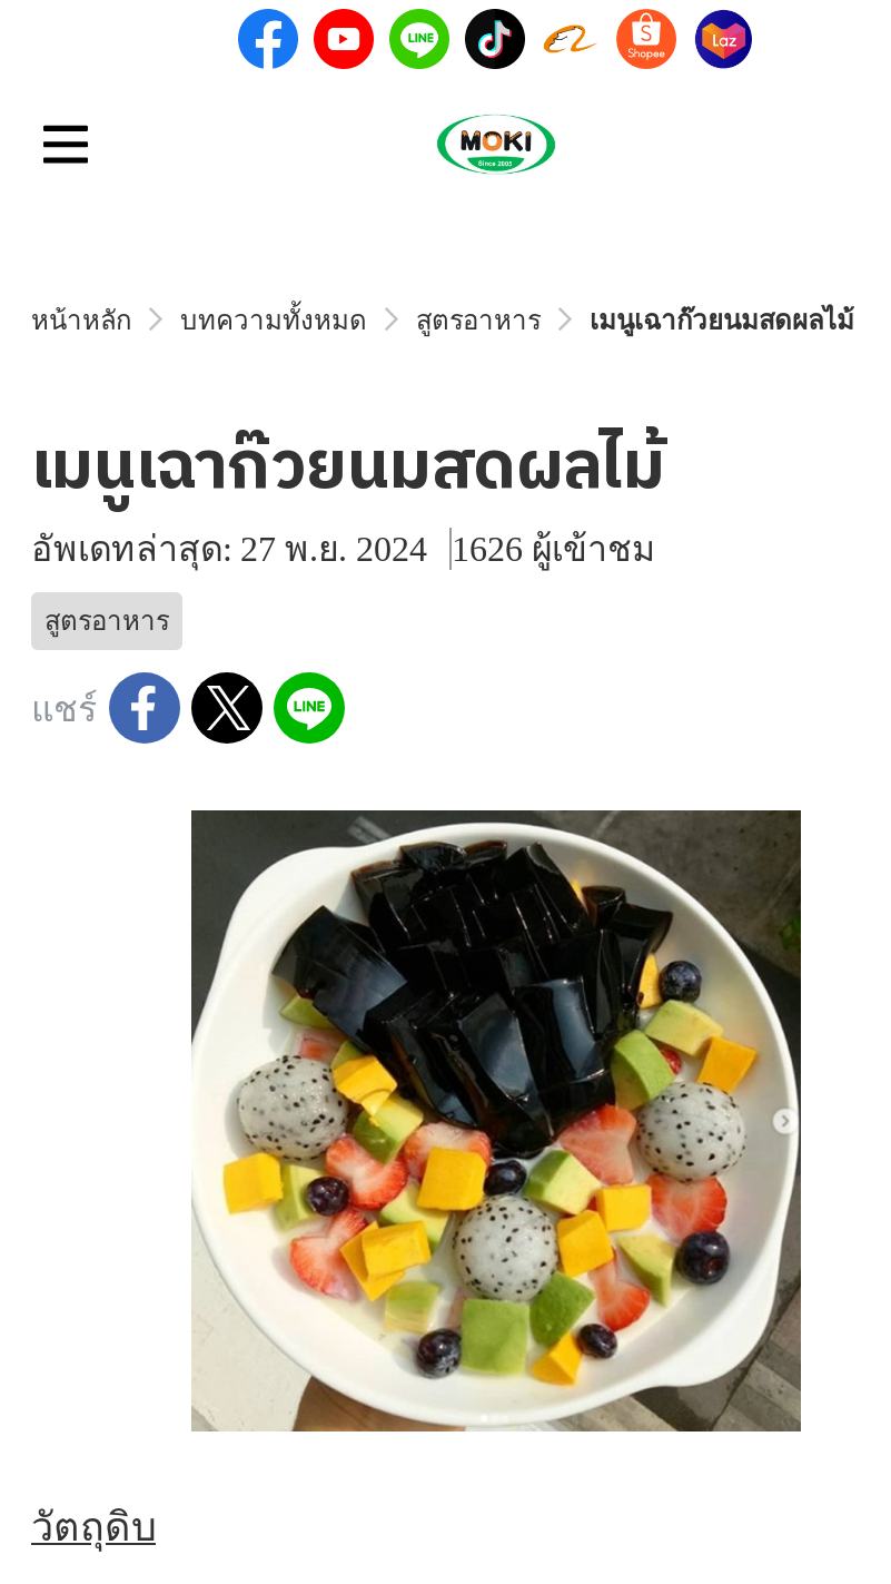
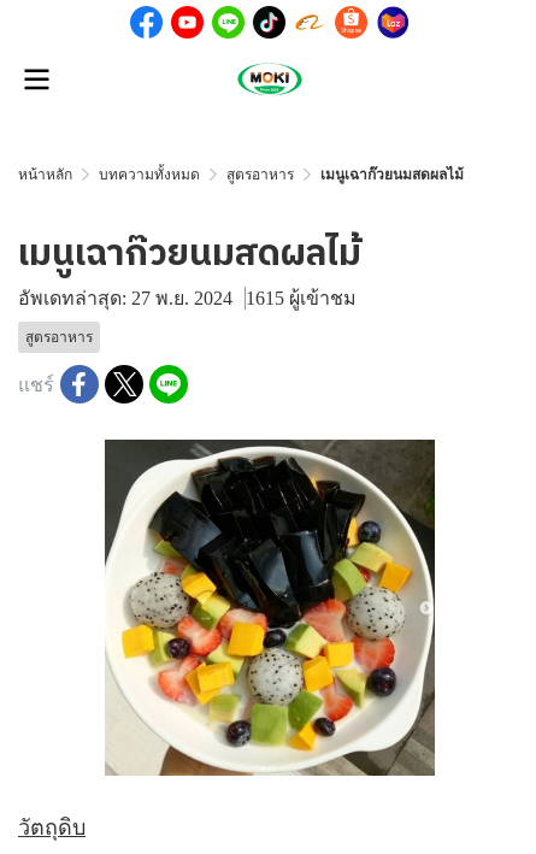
- 1626 ผู้เข้าชม
+ 1615 ผู้เข้าชม
